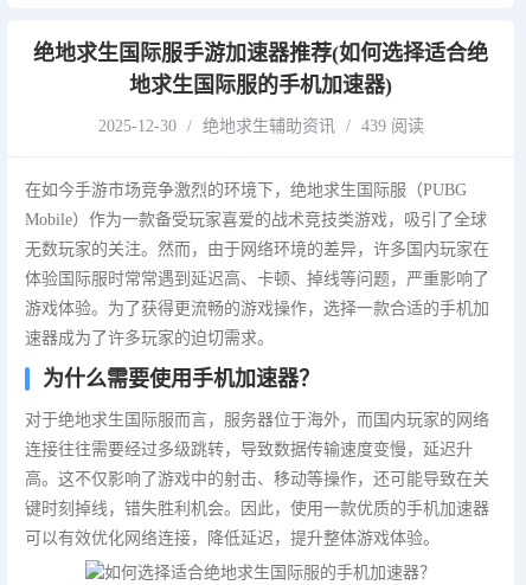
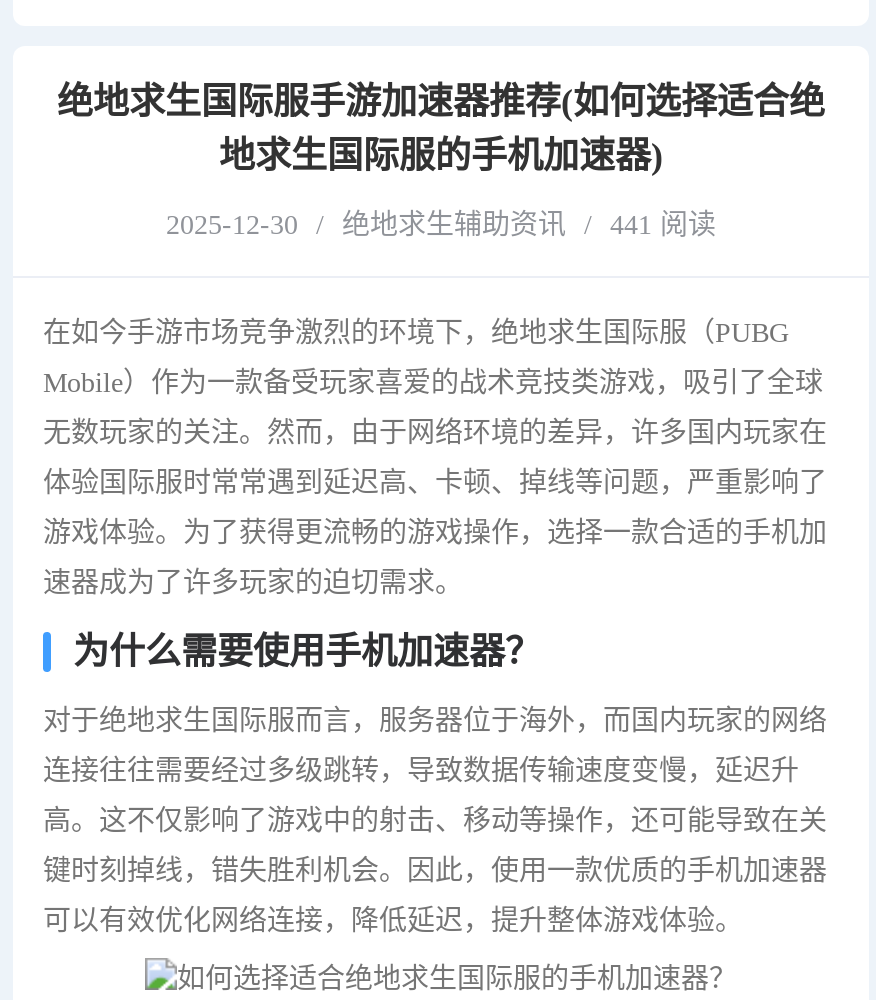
- 2025-12-30 / 绝地求生辅助资讯 / 439 阅读
+ 2025-12-30 / 绝地求生辅助资讯 / 441 阅读
